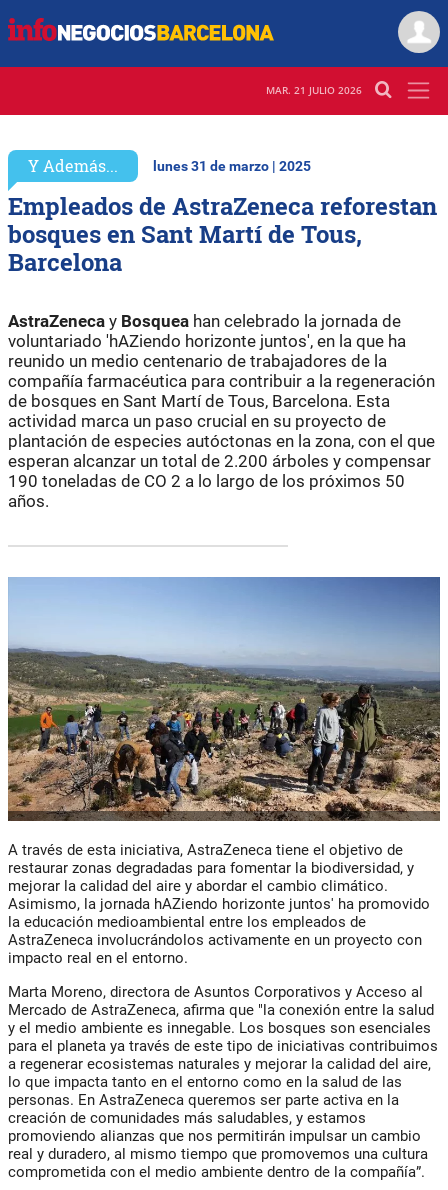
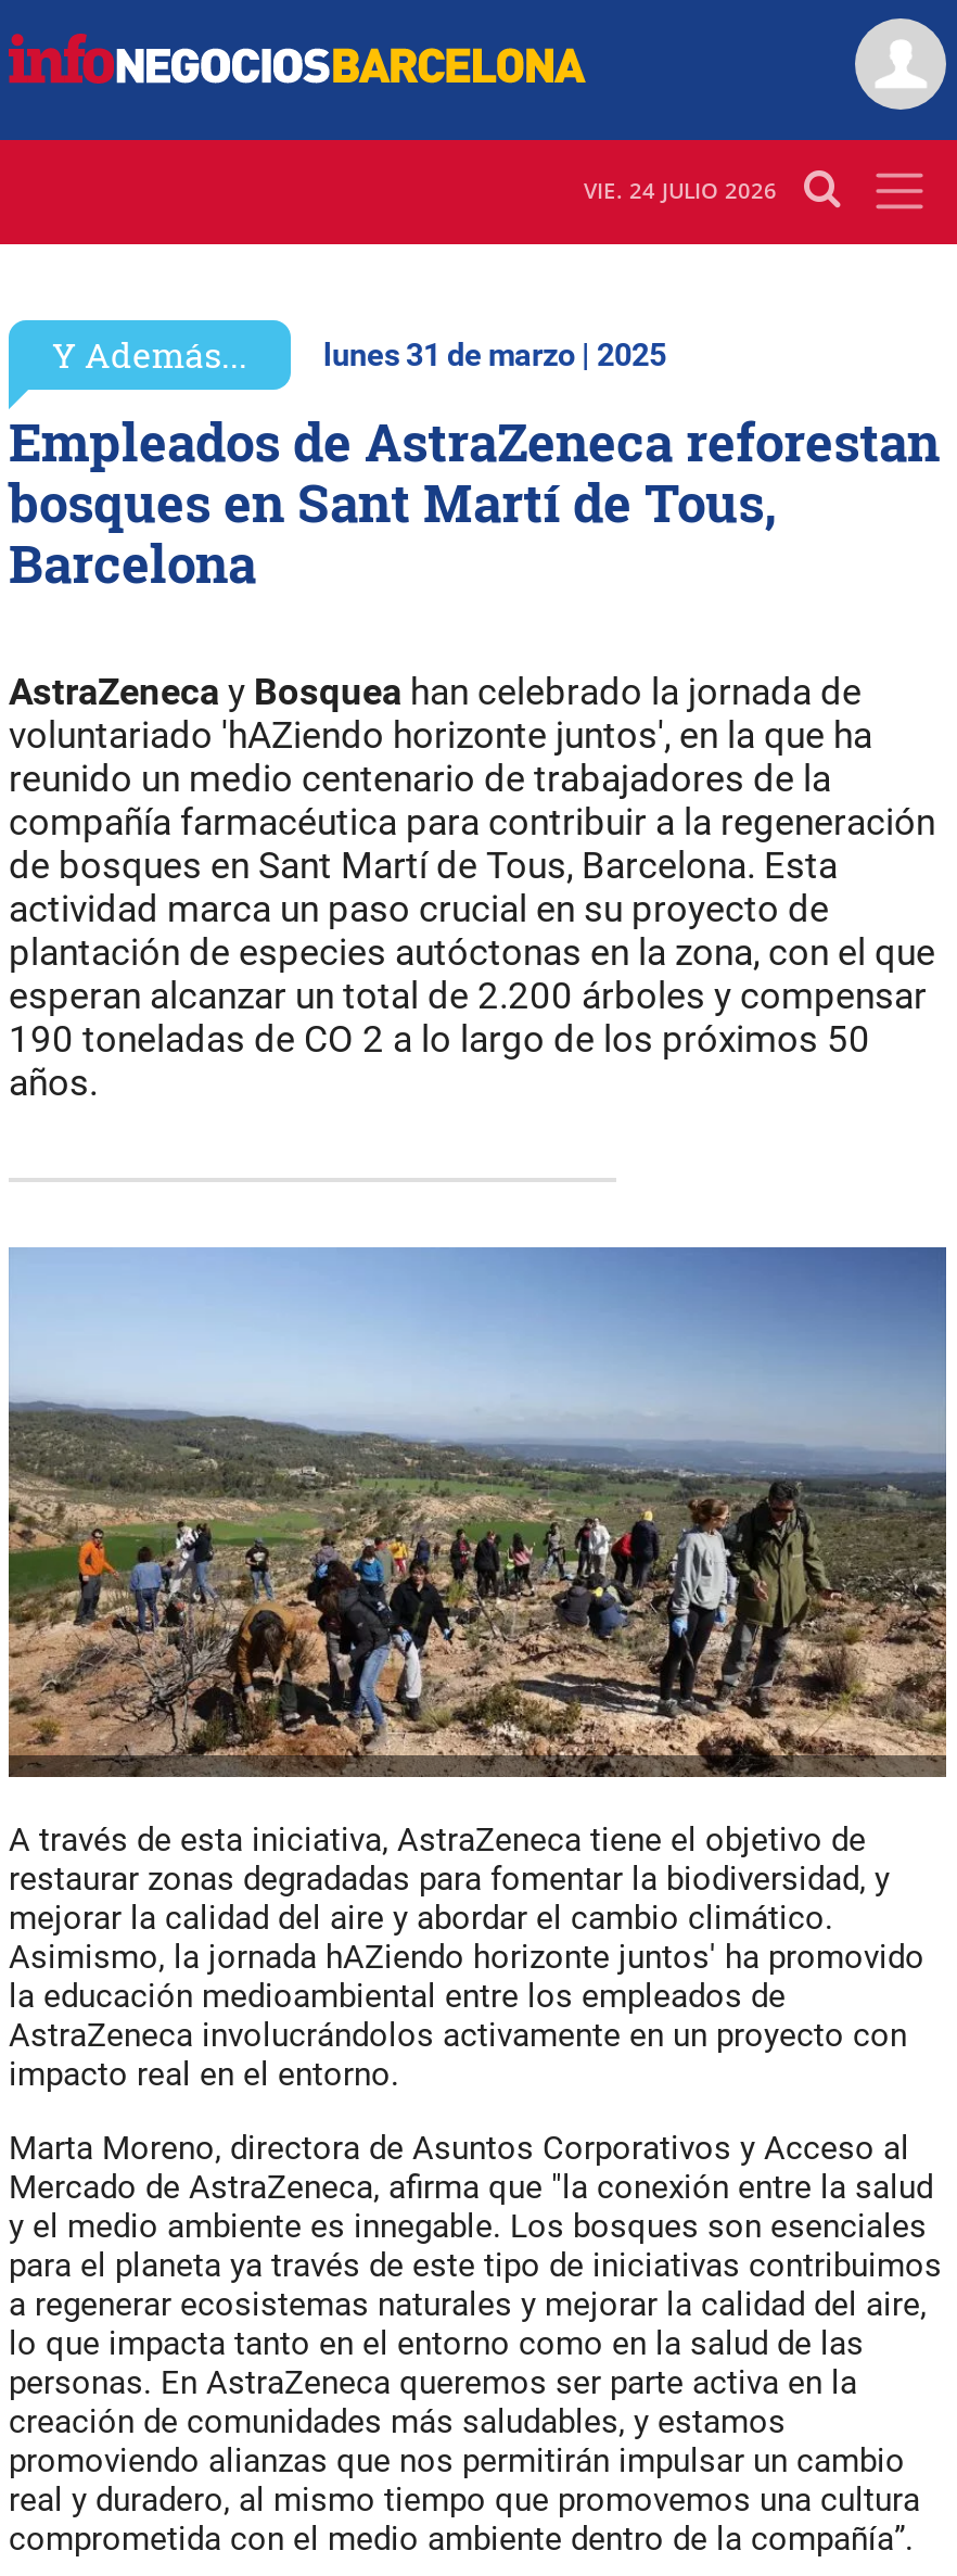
- MAR. 21 JULIO 2026
+ VIE. 24 JULIO 2026
